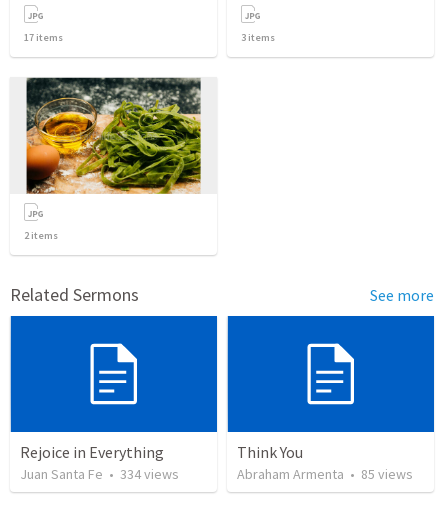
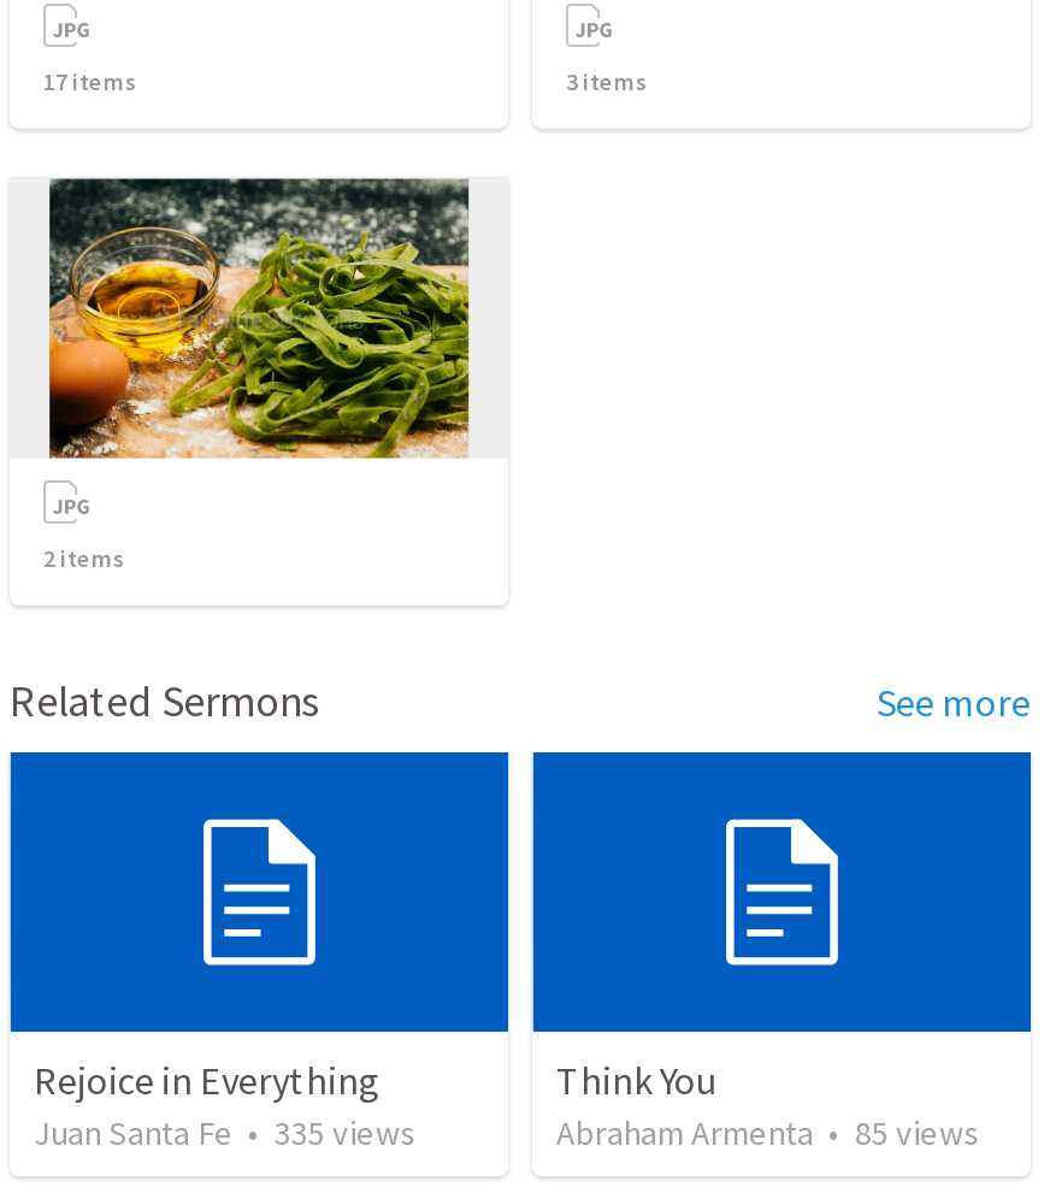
- Juan Santa Fe • 334 views
+ Juan Santa Fe • 335 views
